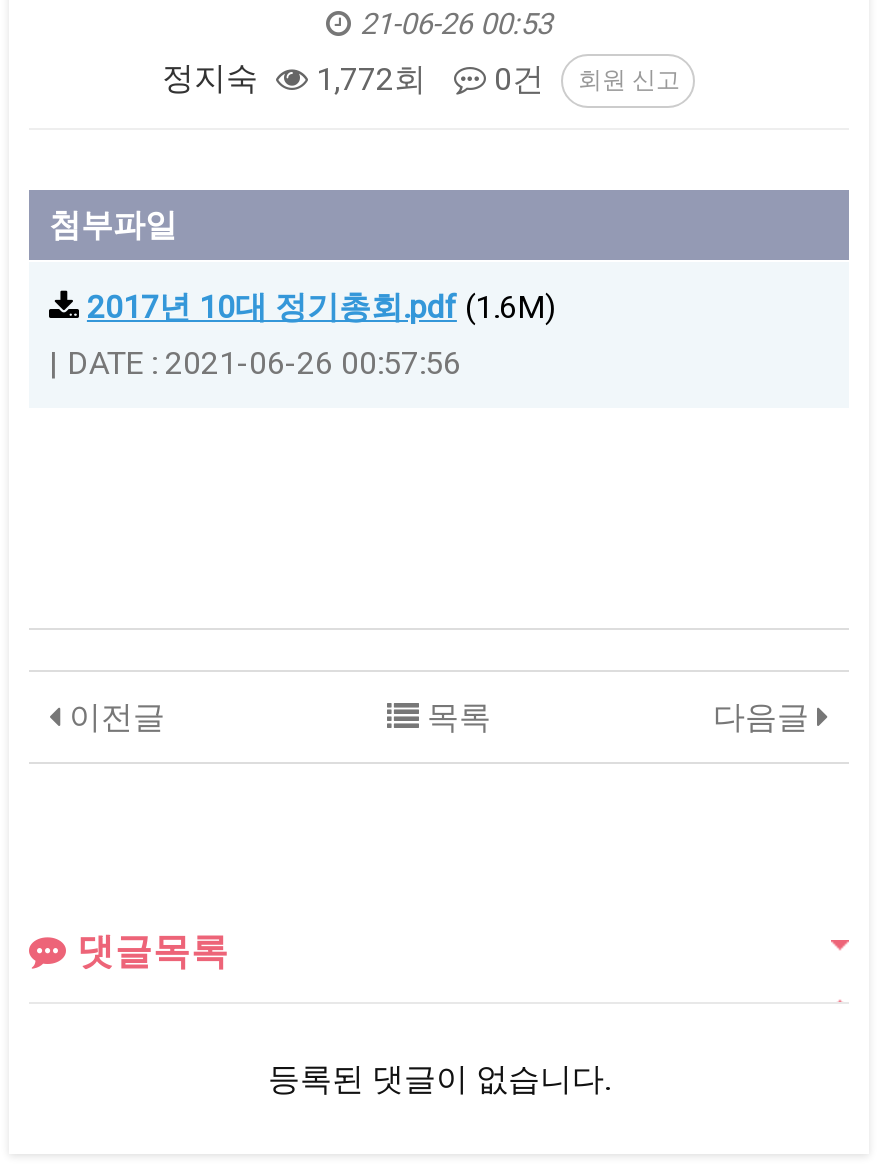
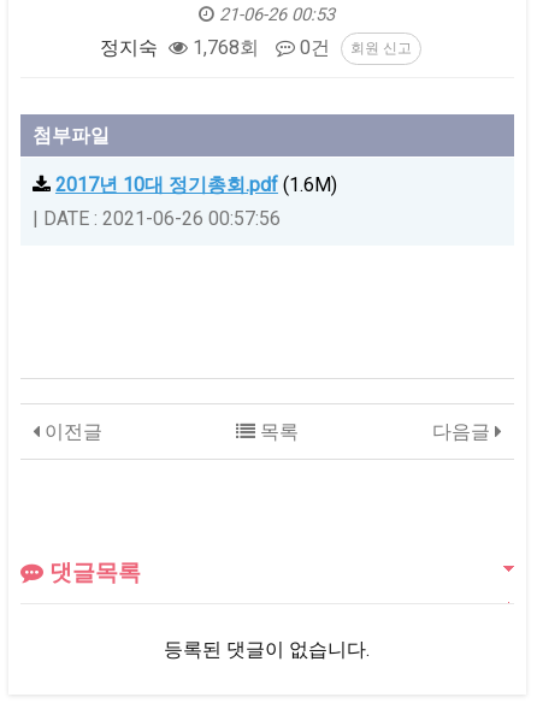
- 정지숙 1,772회 0건 회원 신고
+ 정지숙 1,768회 0건 회원 신고
